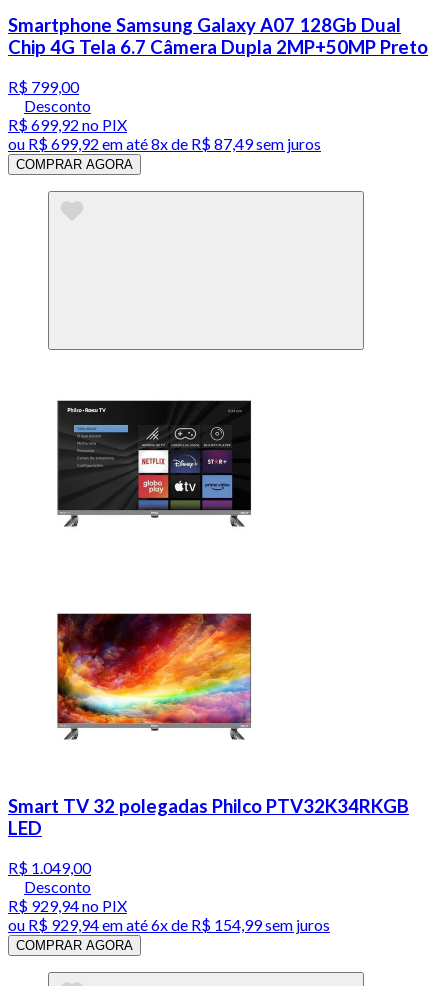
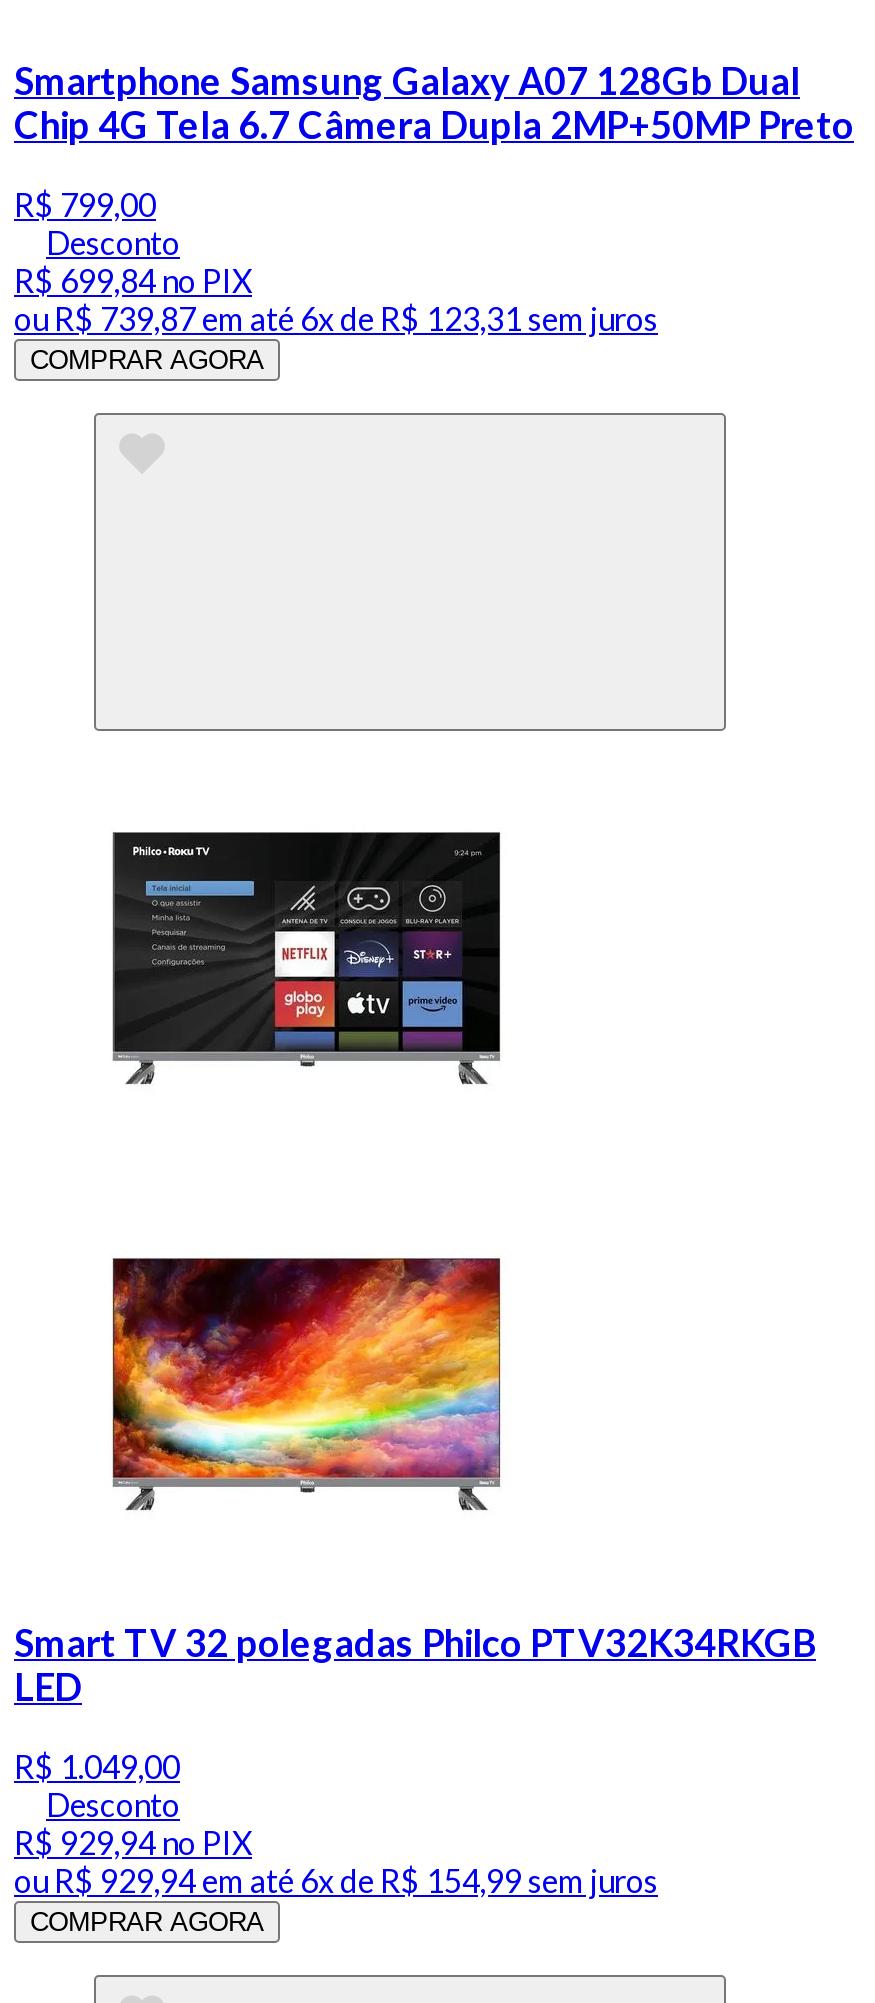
- R$ 699,92 no PIX
+ R$ 699,84 no PIX

- ou R$ 699,92 em até 8x de R$ 87,49 sem juros
+ ou R$ 739,87 em até 6x de R$ 123,31 sem juros
